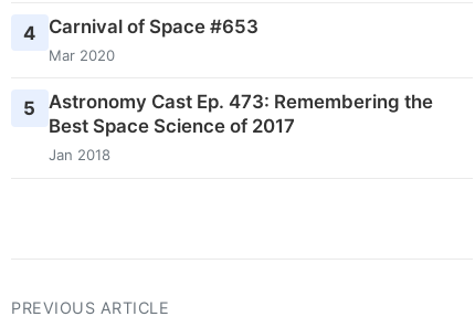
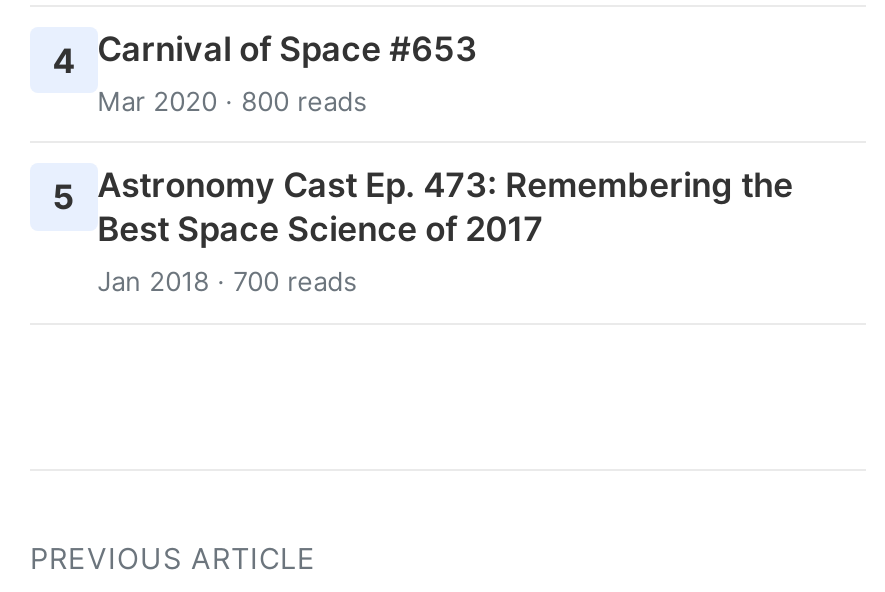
- Mar 2020
+ Mar 2020 · 800 reads

- Jan 2018
+ Jan 2018 · 700 reads
